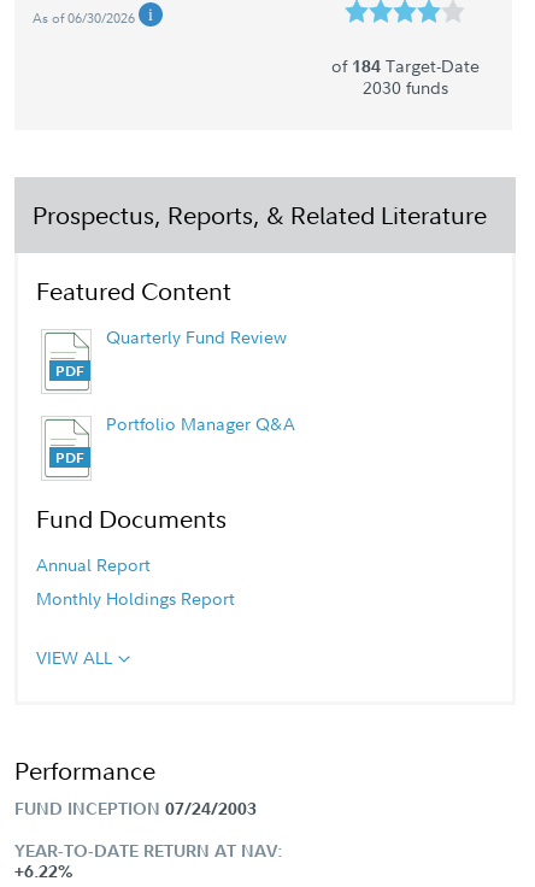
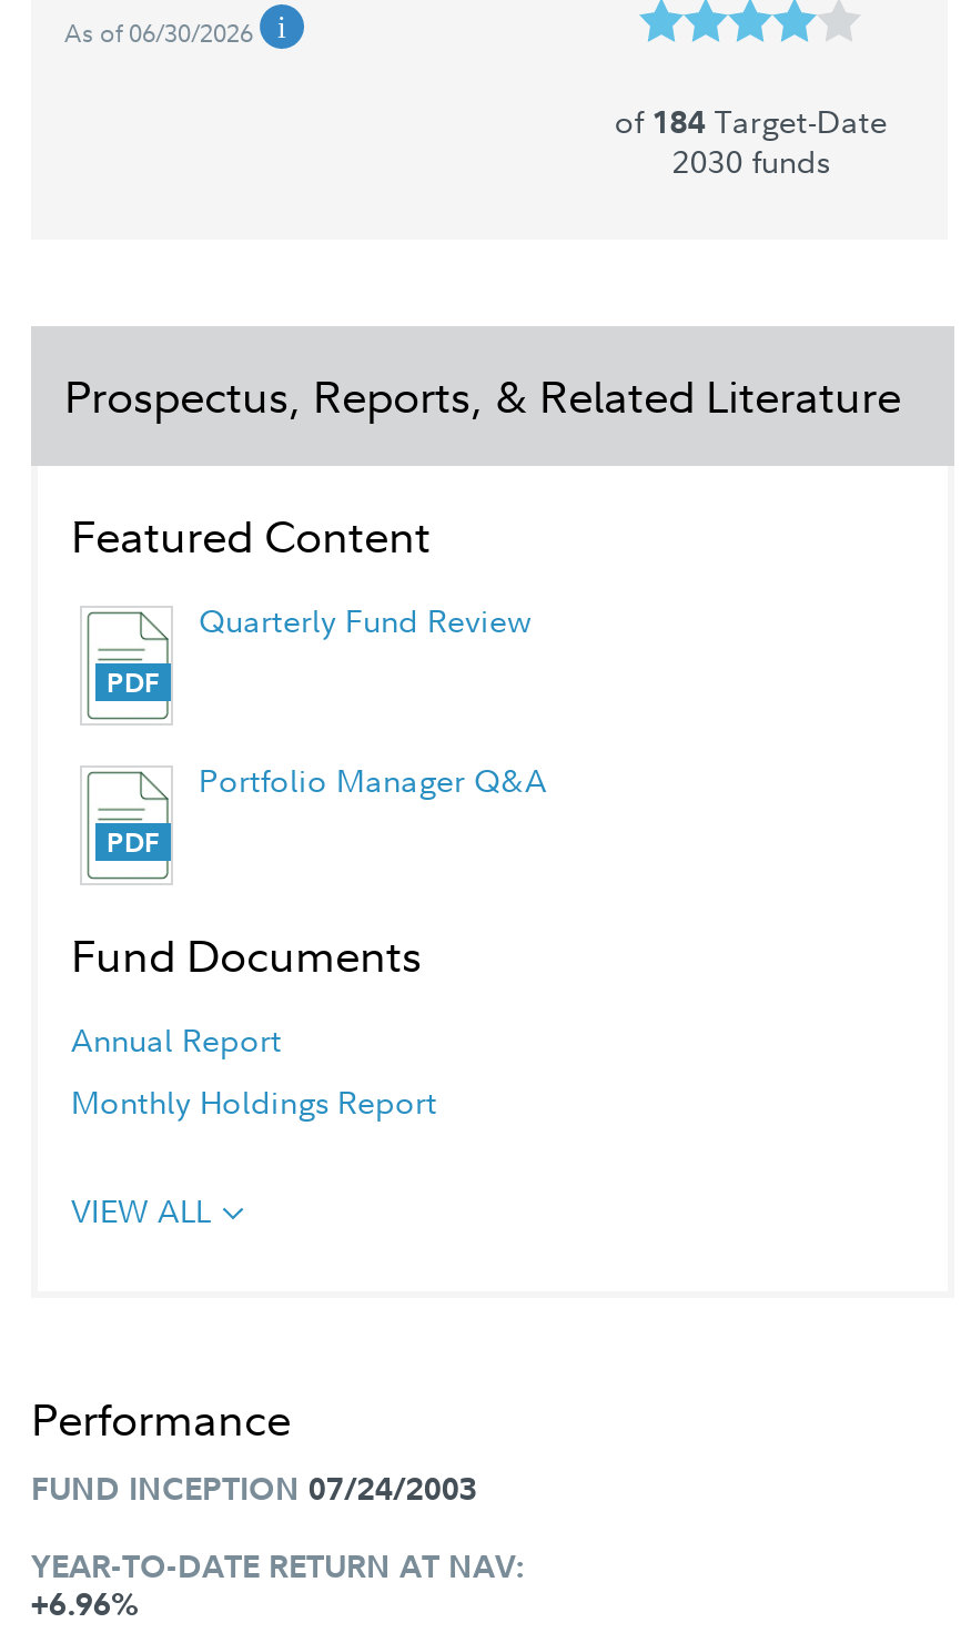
- +6.22%
+ +6.96%
